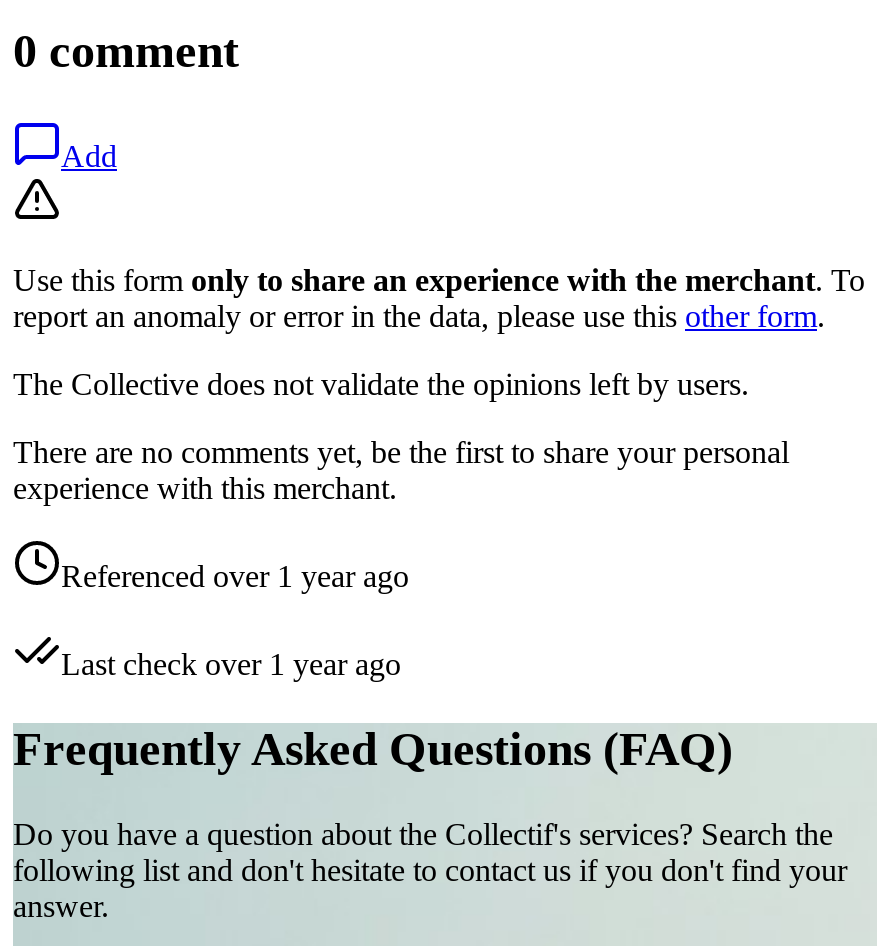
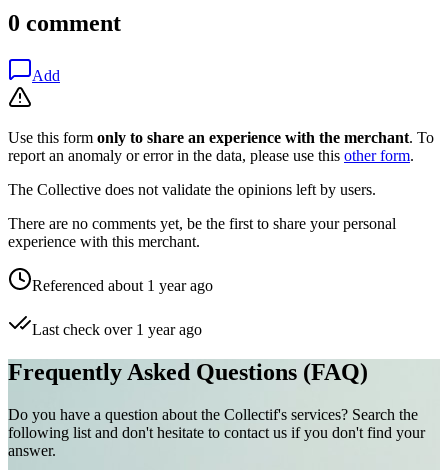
- Referenced over 1 year ago
+ Referenced about 1 year ago
